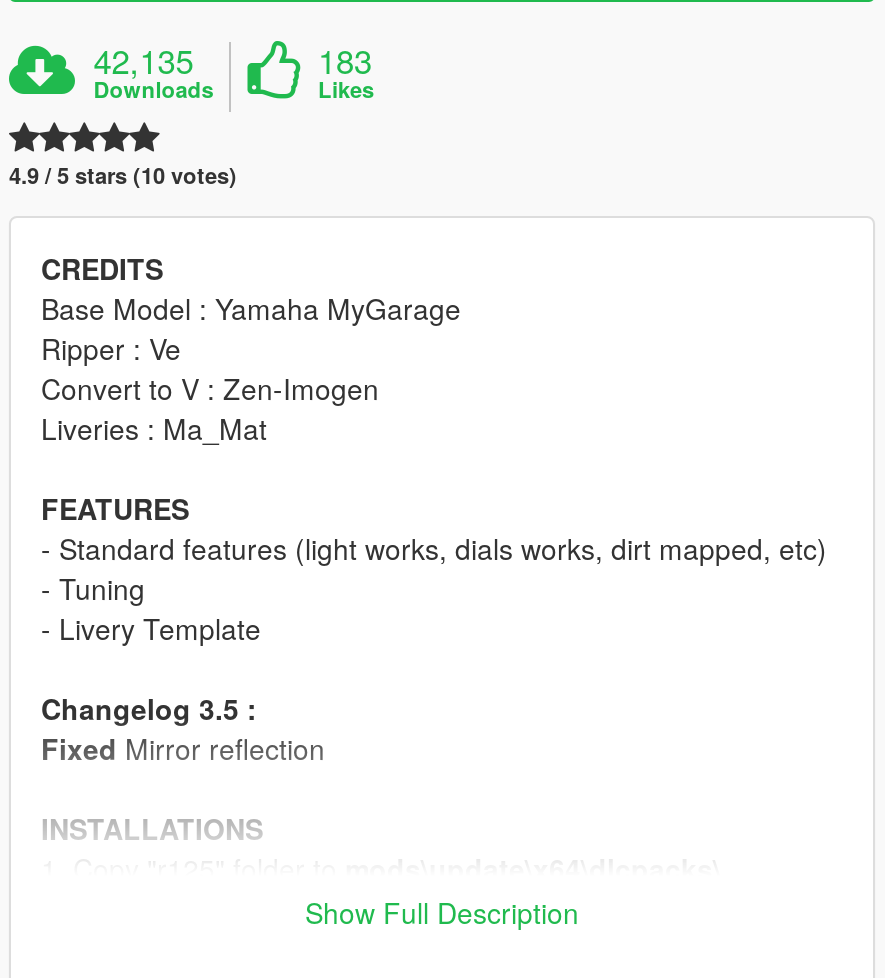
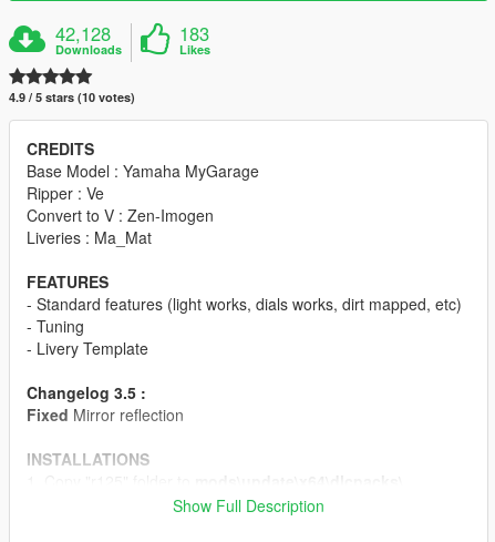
- 42,135
+ 42,128
